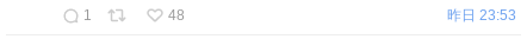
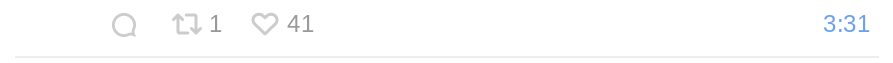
- 48
- 昨日 23:53
+ 41
+ 3:31
